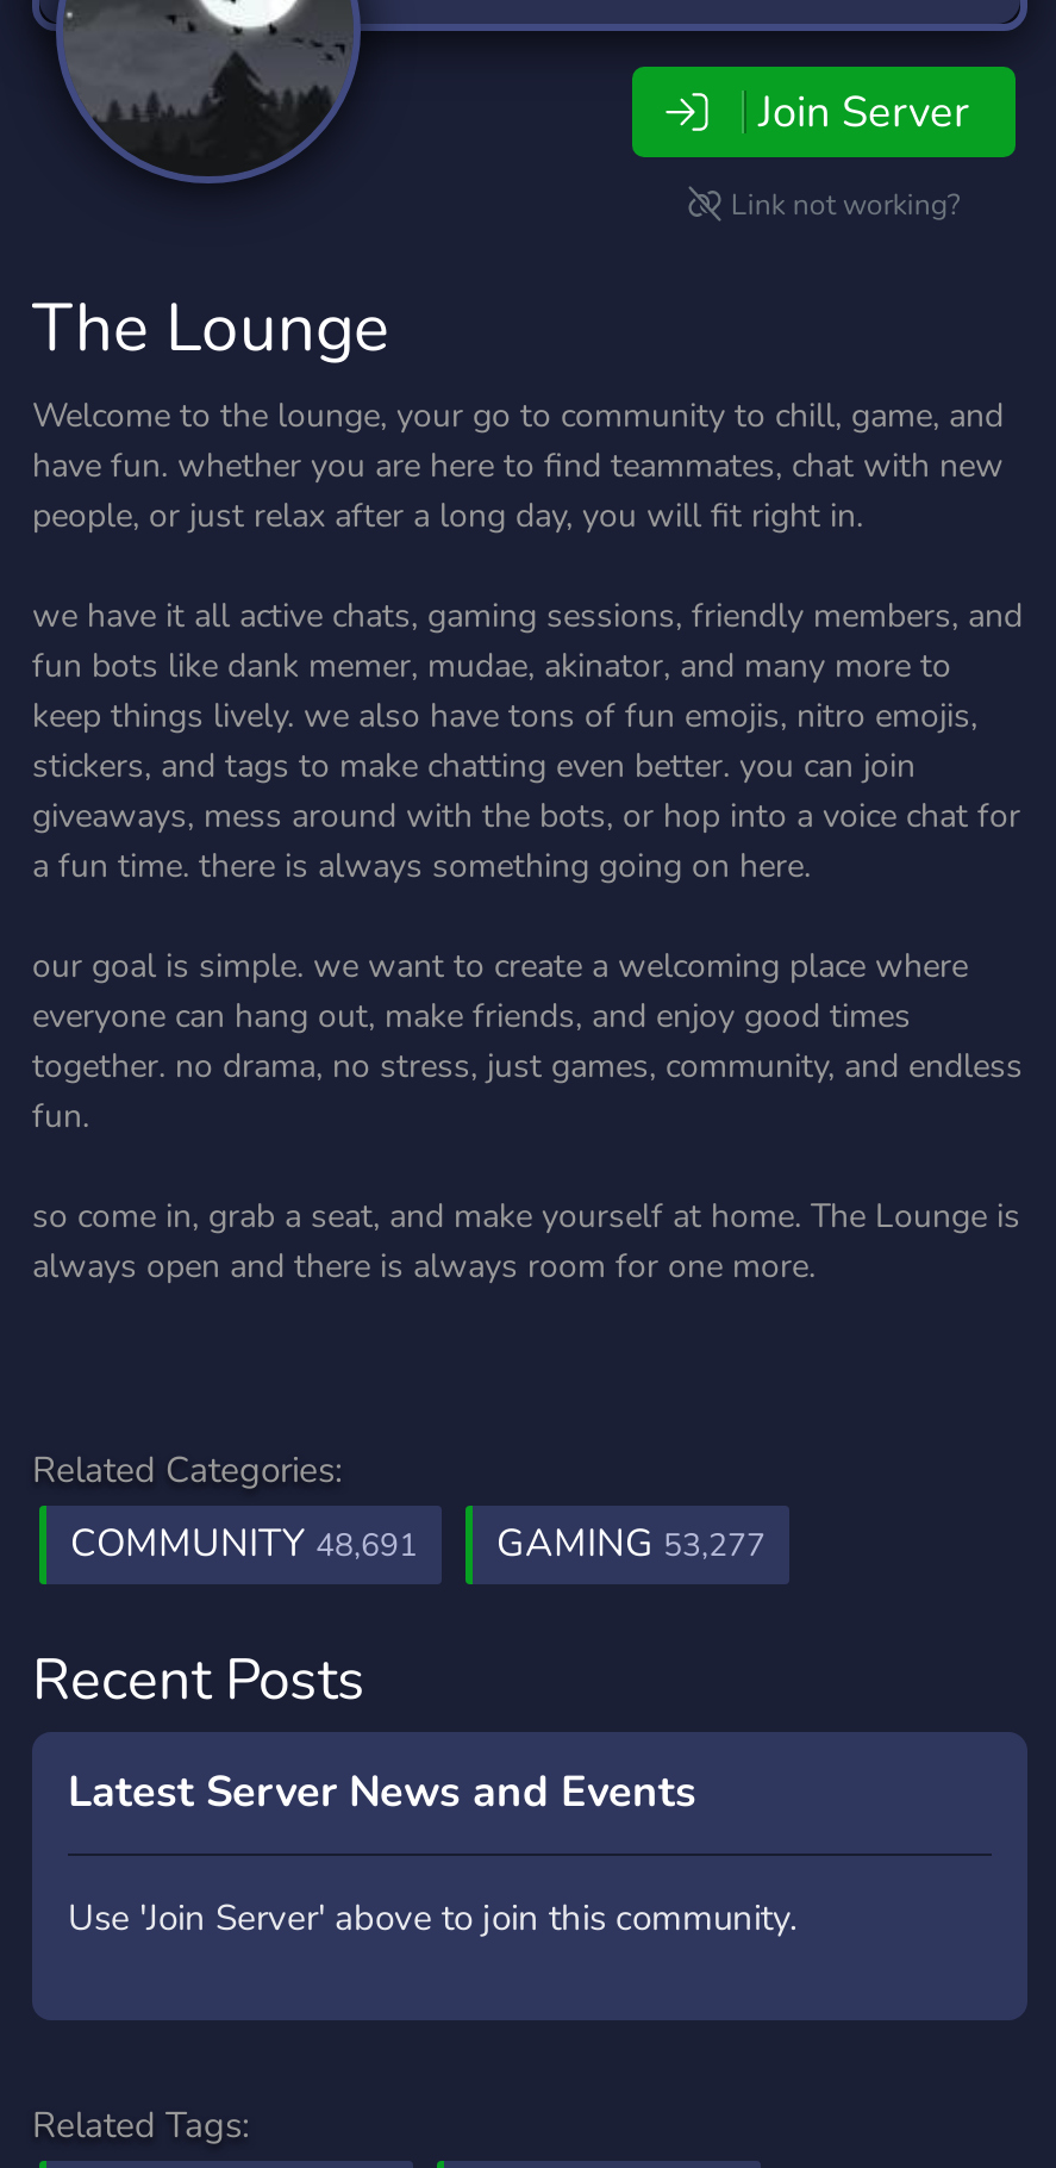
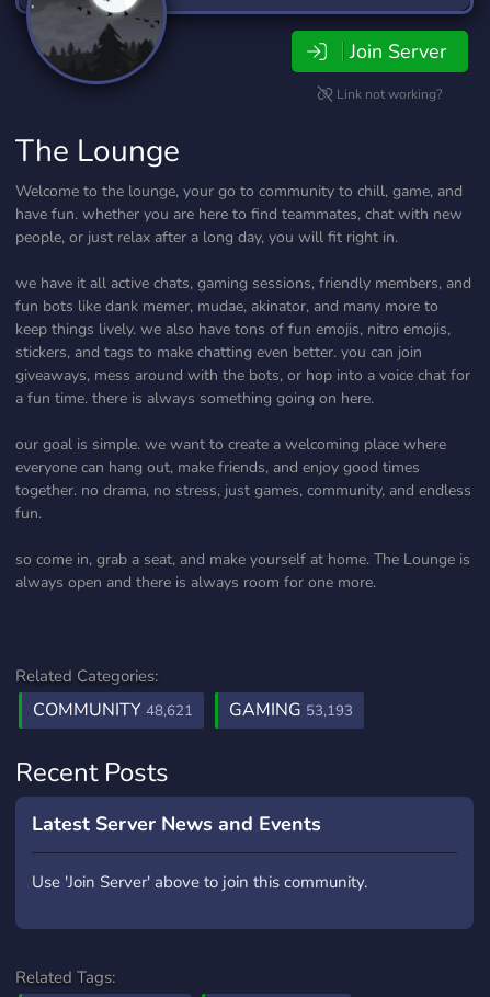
- COMMUNITY 48,691
+ COMMUNITY 48,621

- GAMING 53,277
+ GAMING 53,193
